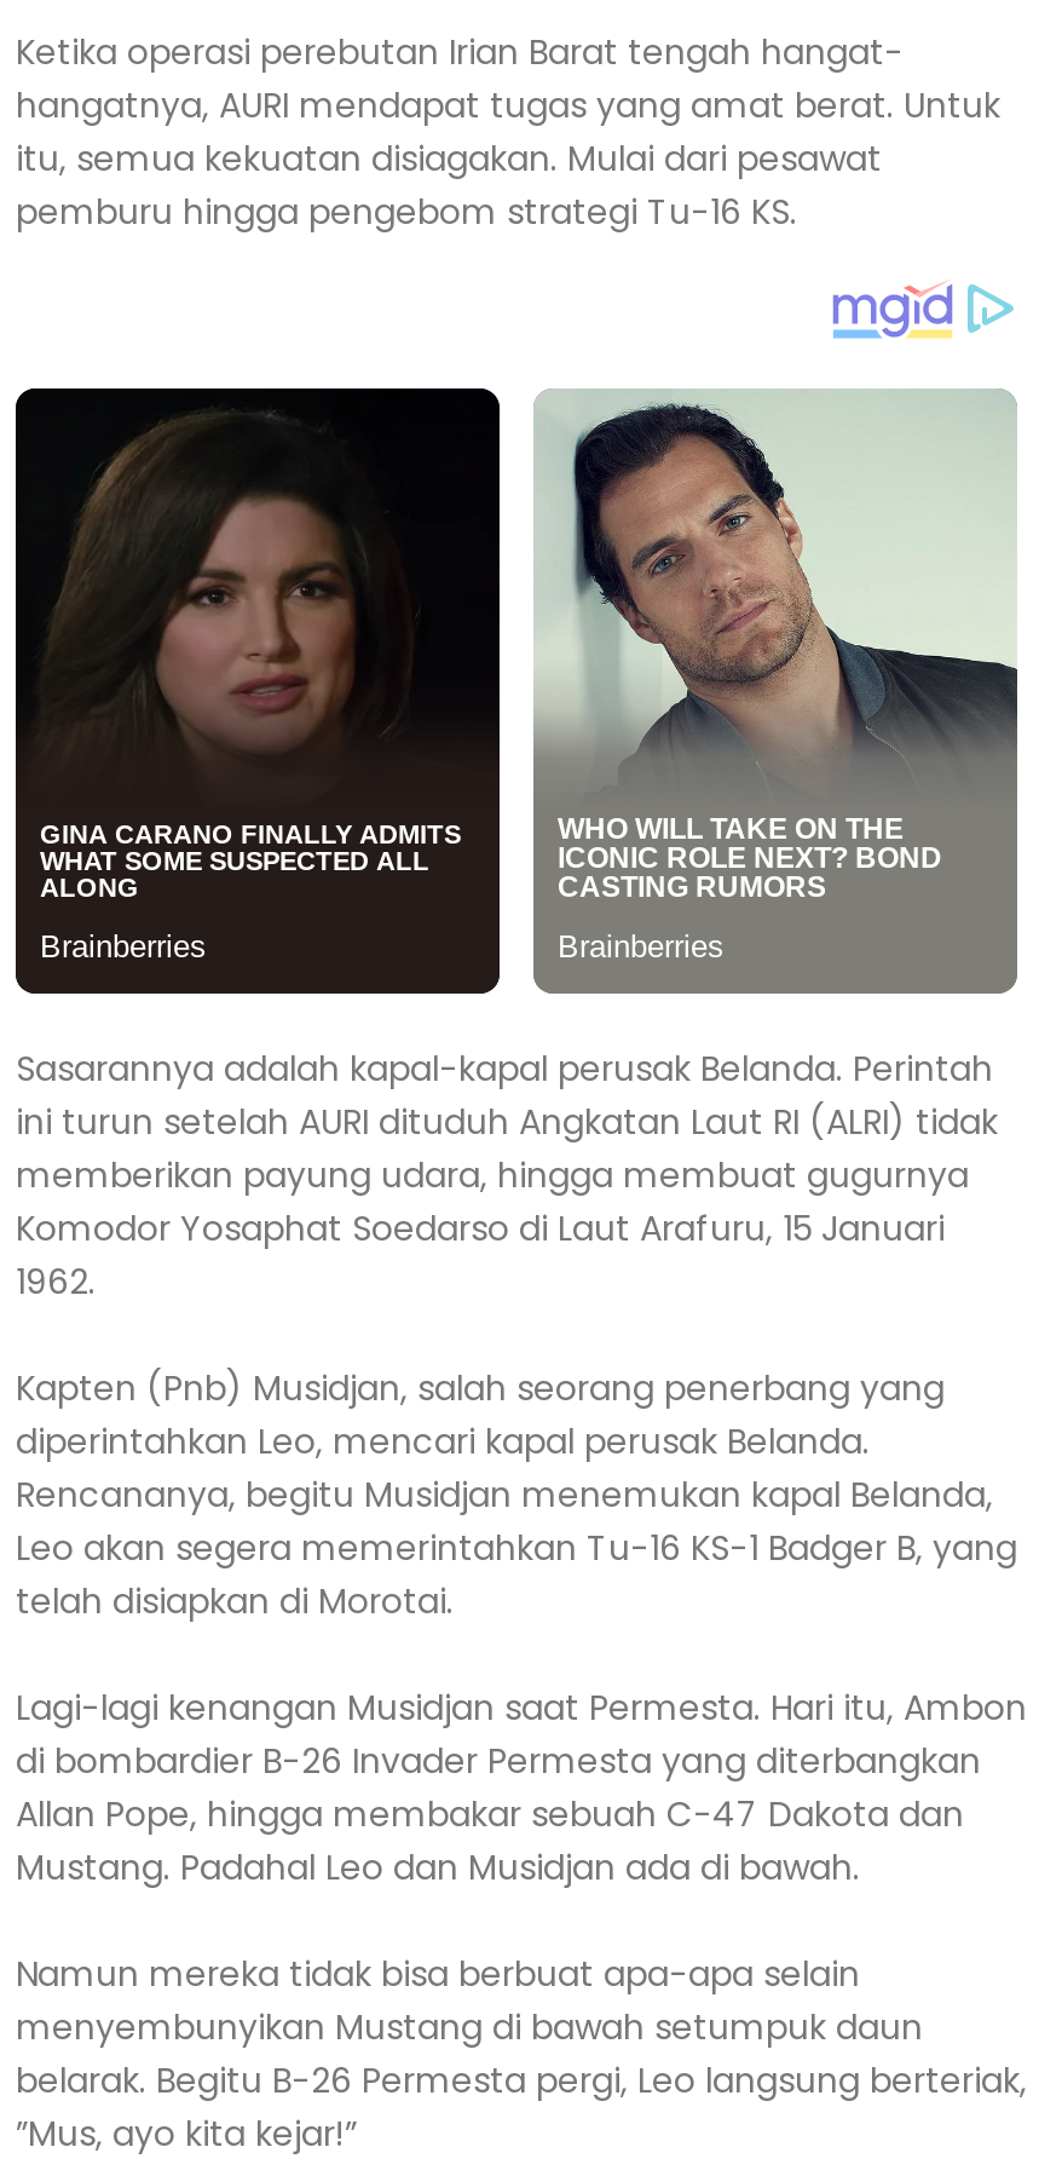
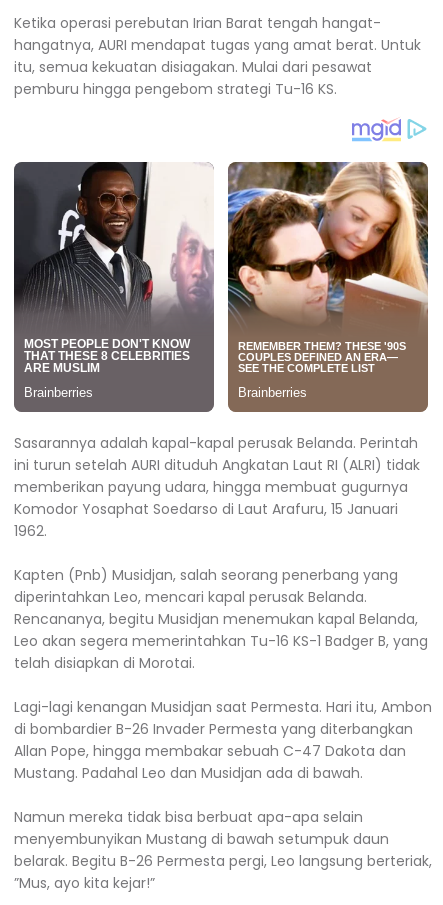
- [image]
+ [image]

- [image]
+ [image]
